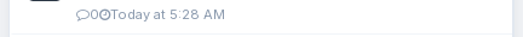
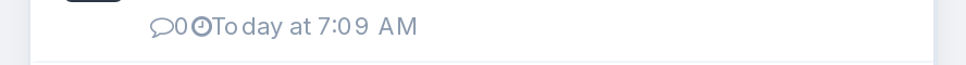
- 0 Today at 5:28 AM
+ 0 Today at 7:09 AM
